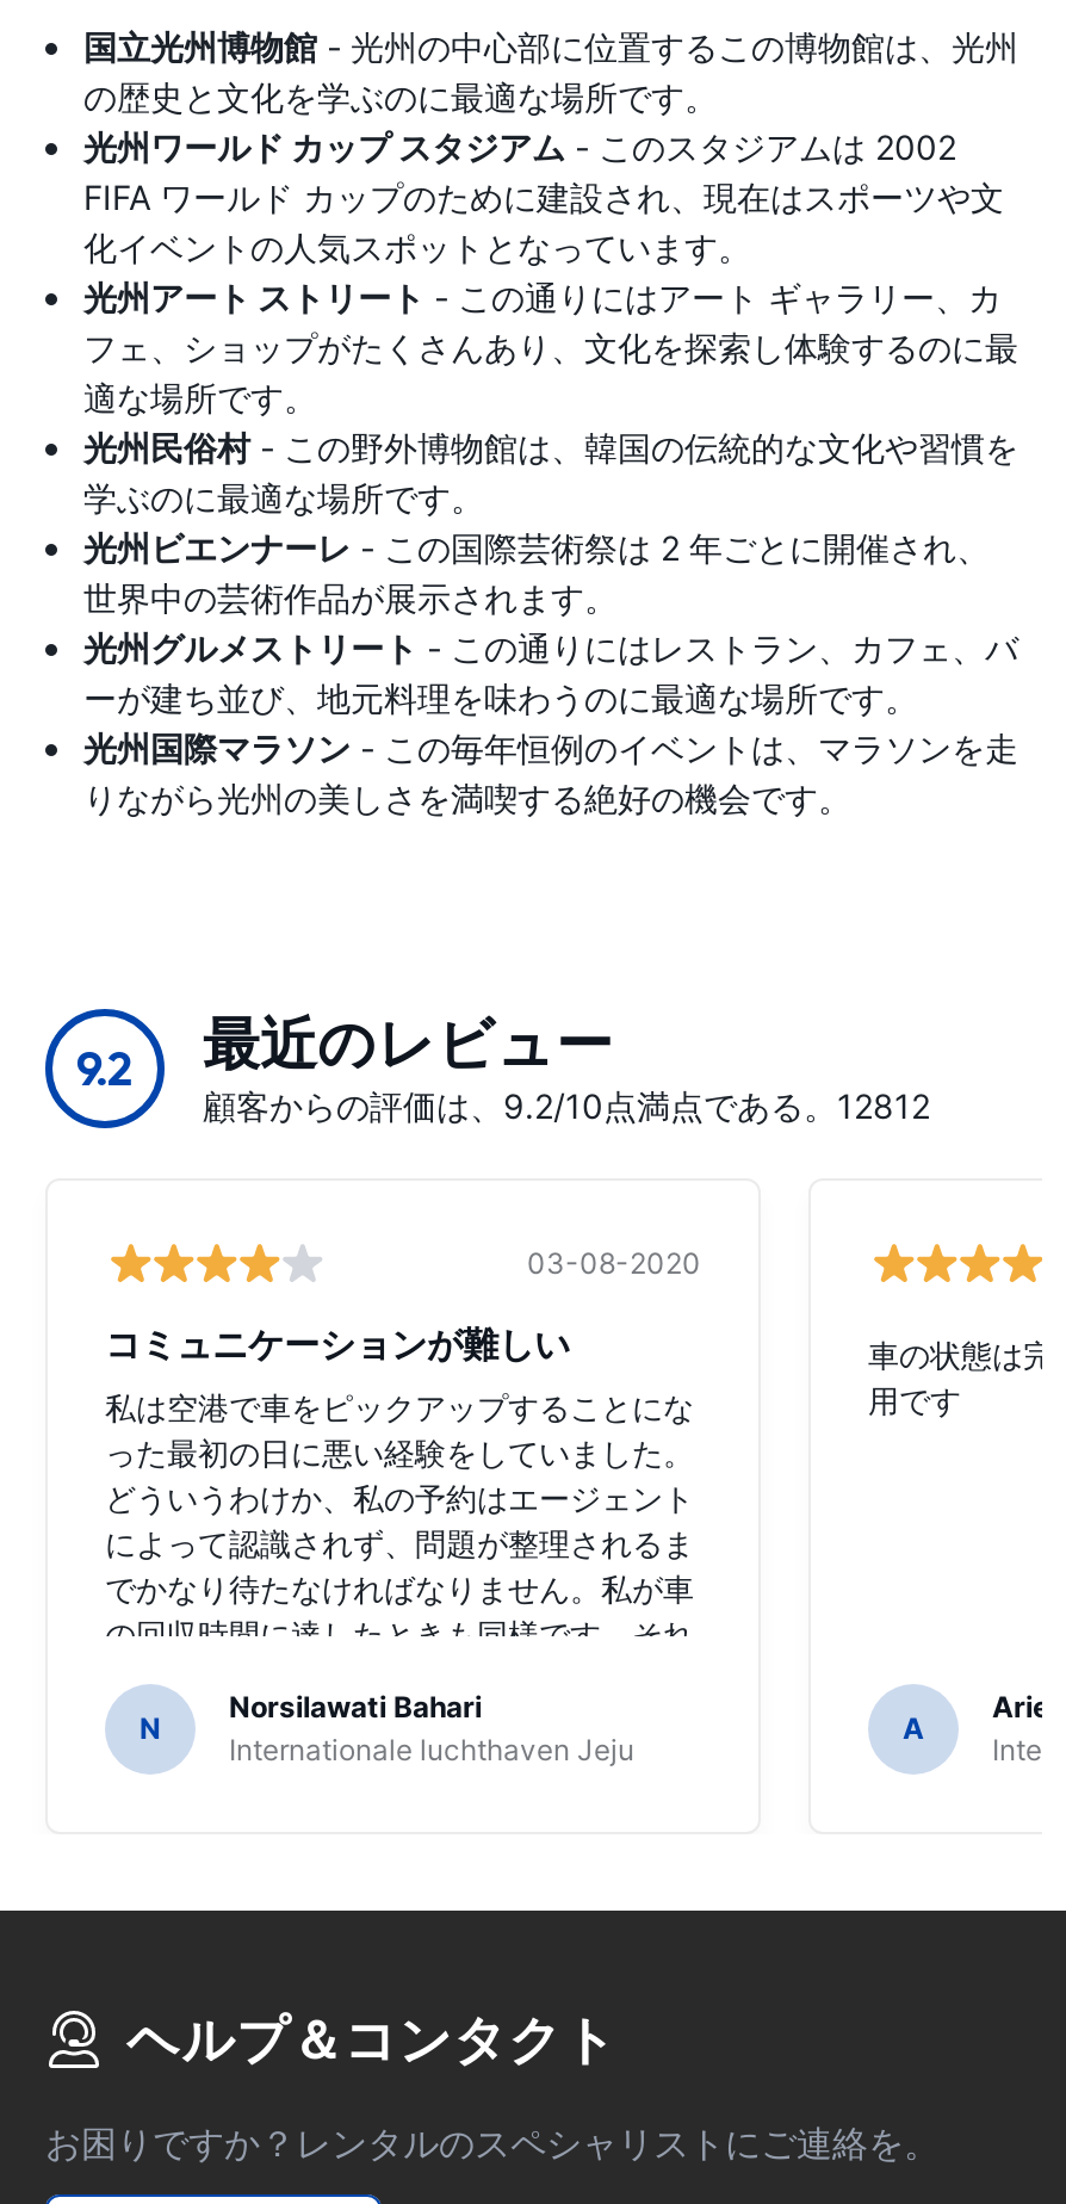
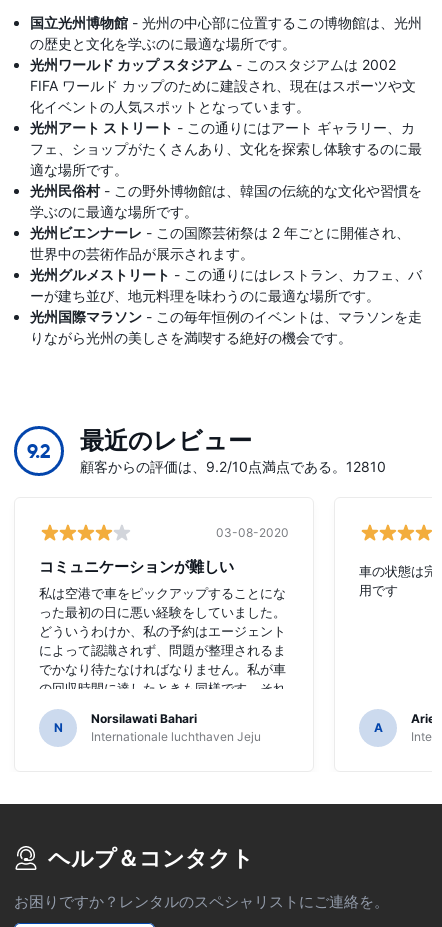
- 顧客からの評価は、9.2/10点満点である。12812
+ 顧客からの評価は、9.2/10点満点である。12810
